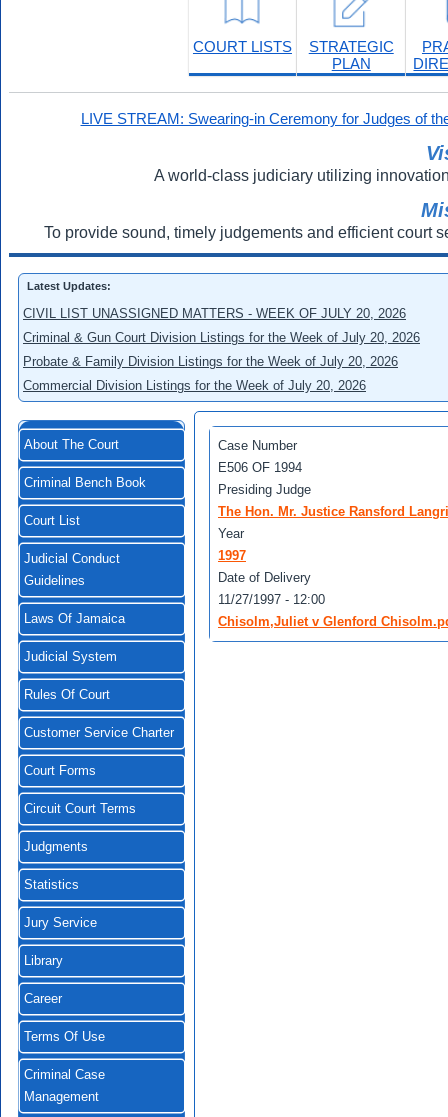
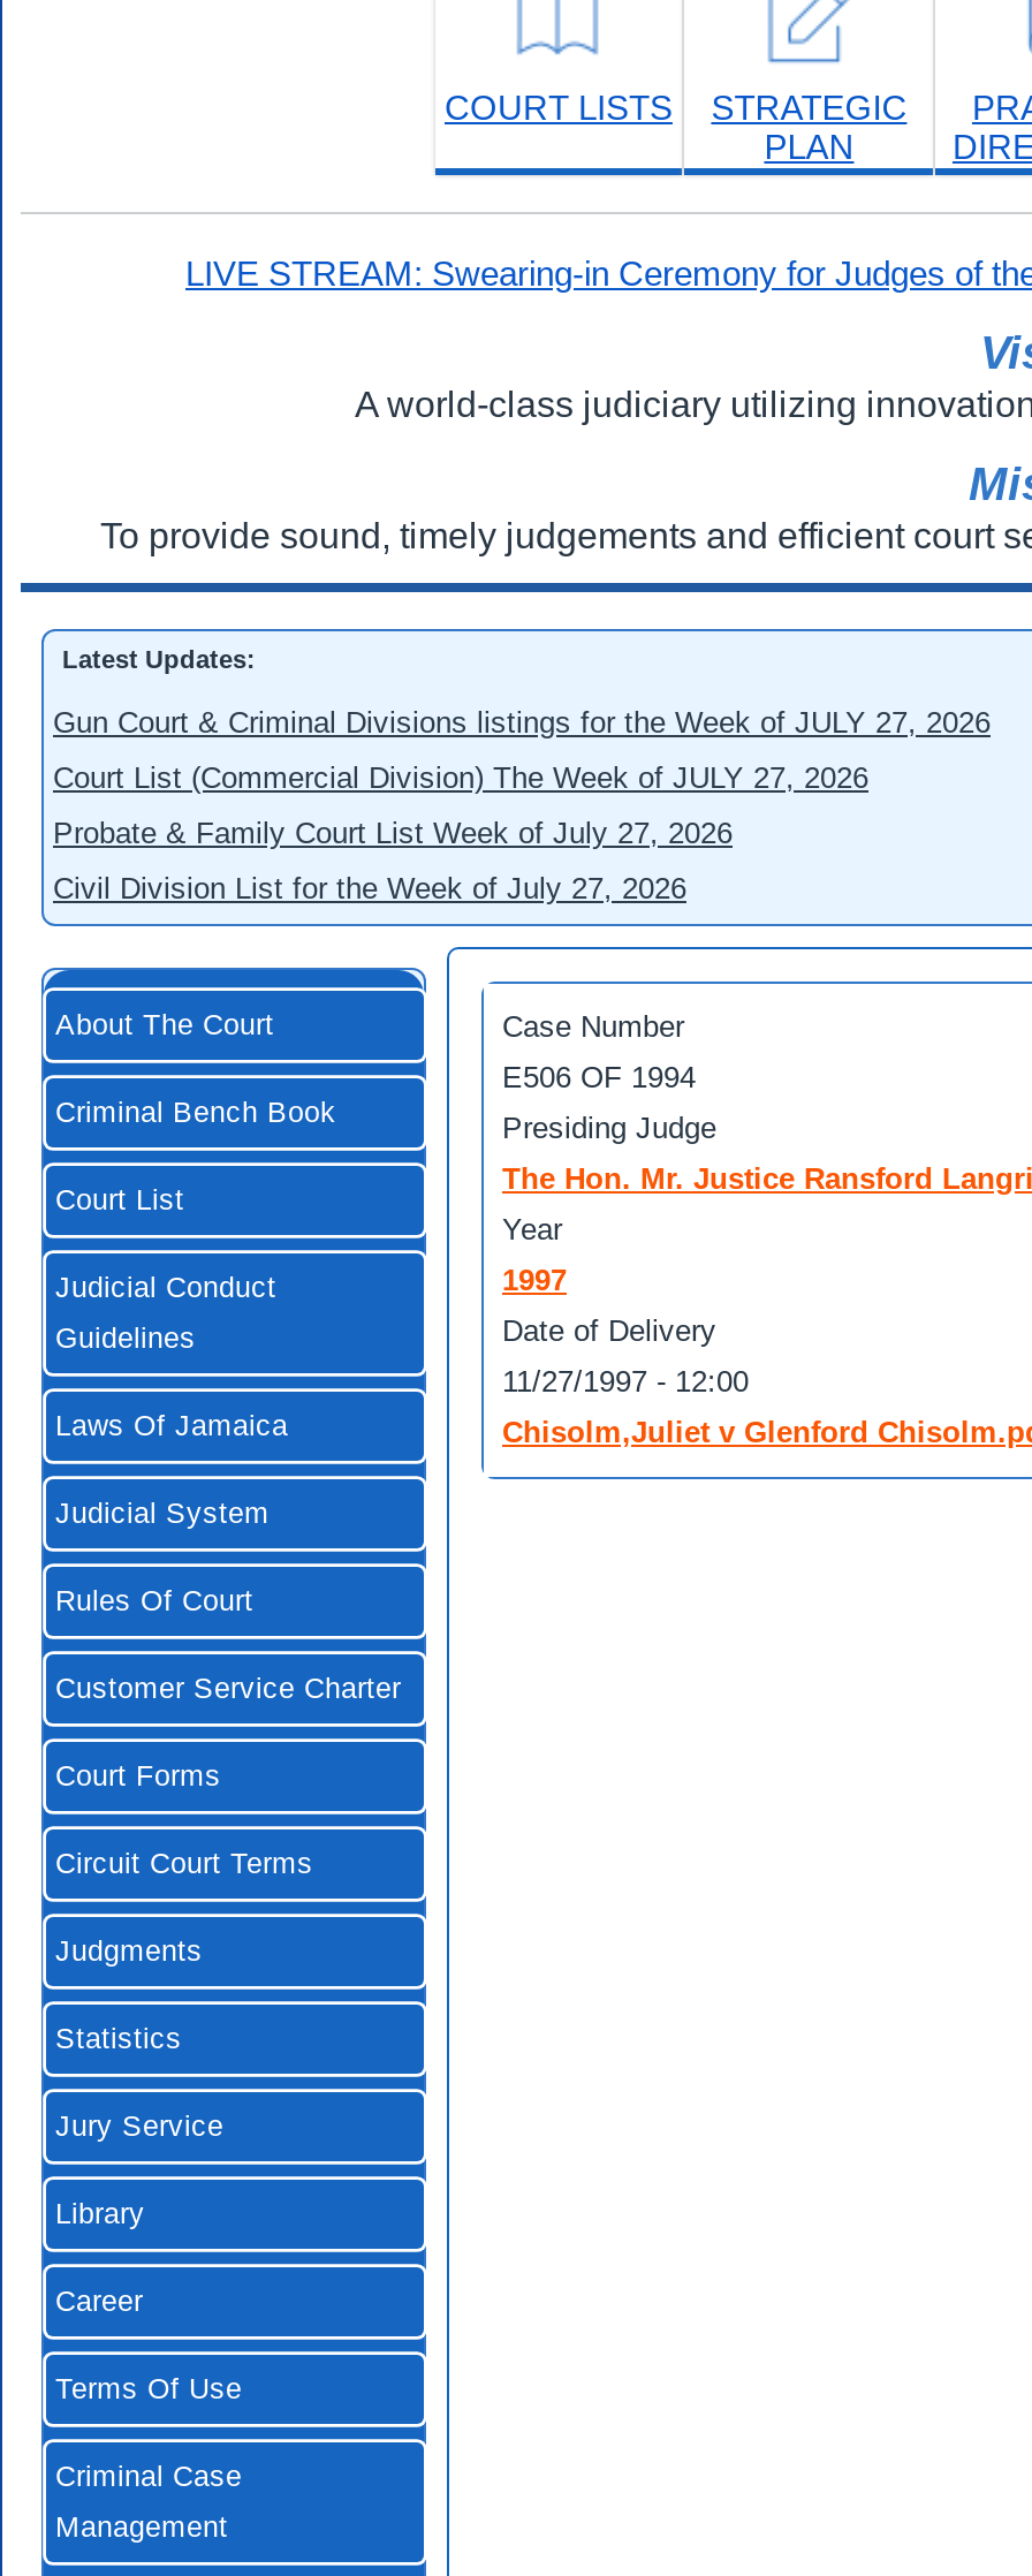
- CIVIL LIST UNASSIGNED MATTERS - WEEK OF JULY 20, 2026
+ Gun Court & Criminal Divisions listings for the Week of JULY 27, 2026

- Criminal & Gun Court Division Listings for the Week of July 20, 2026
+ Court List (Commercial Division) The Week of JULY 27, 2026

- Probate & Family Division Listings for the Week of July 20, 2026
+ Probate & Family Court List Week of July 27, 2026

- Commercial Division Listings for the Week of July 20, 2026
+ Civil Division List for the Week of July 27, 2026
